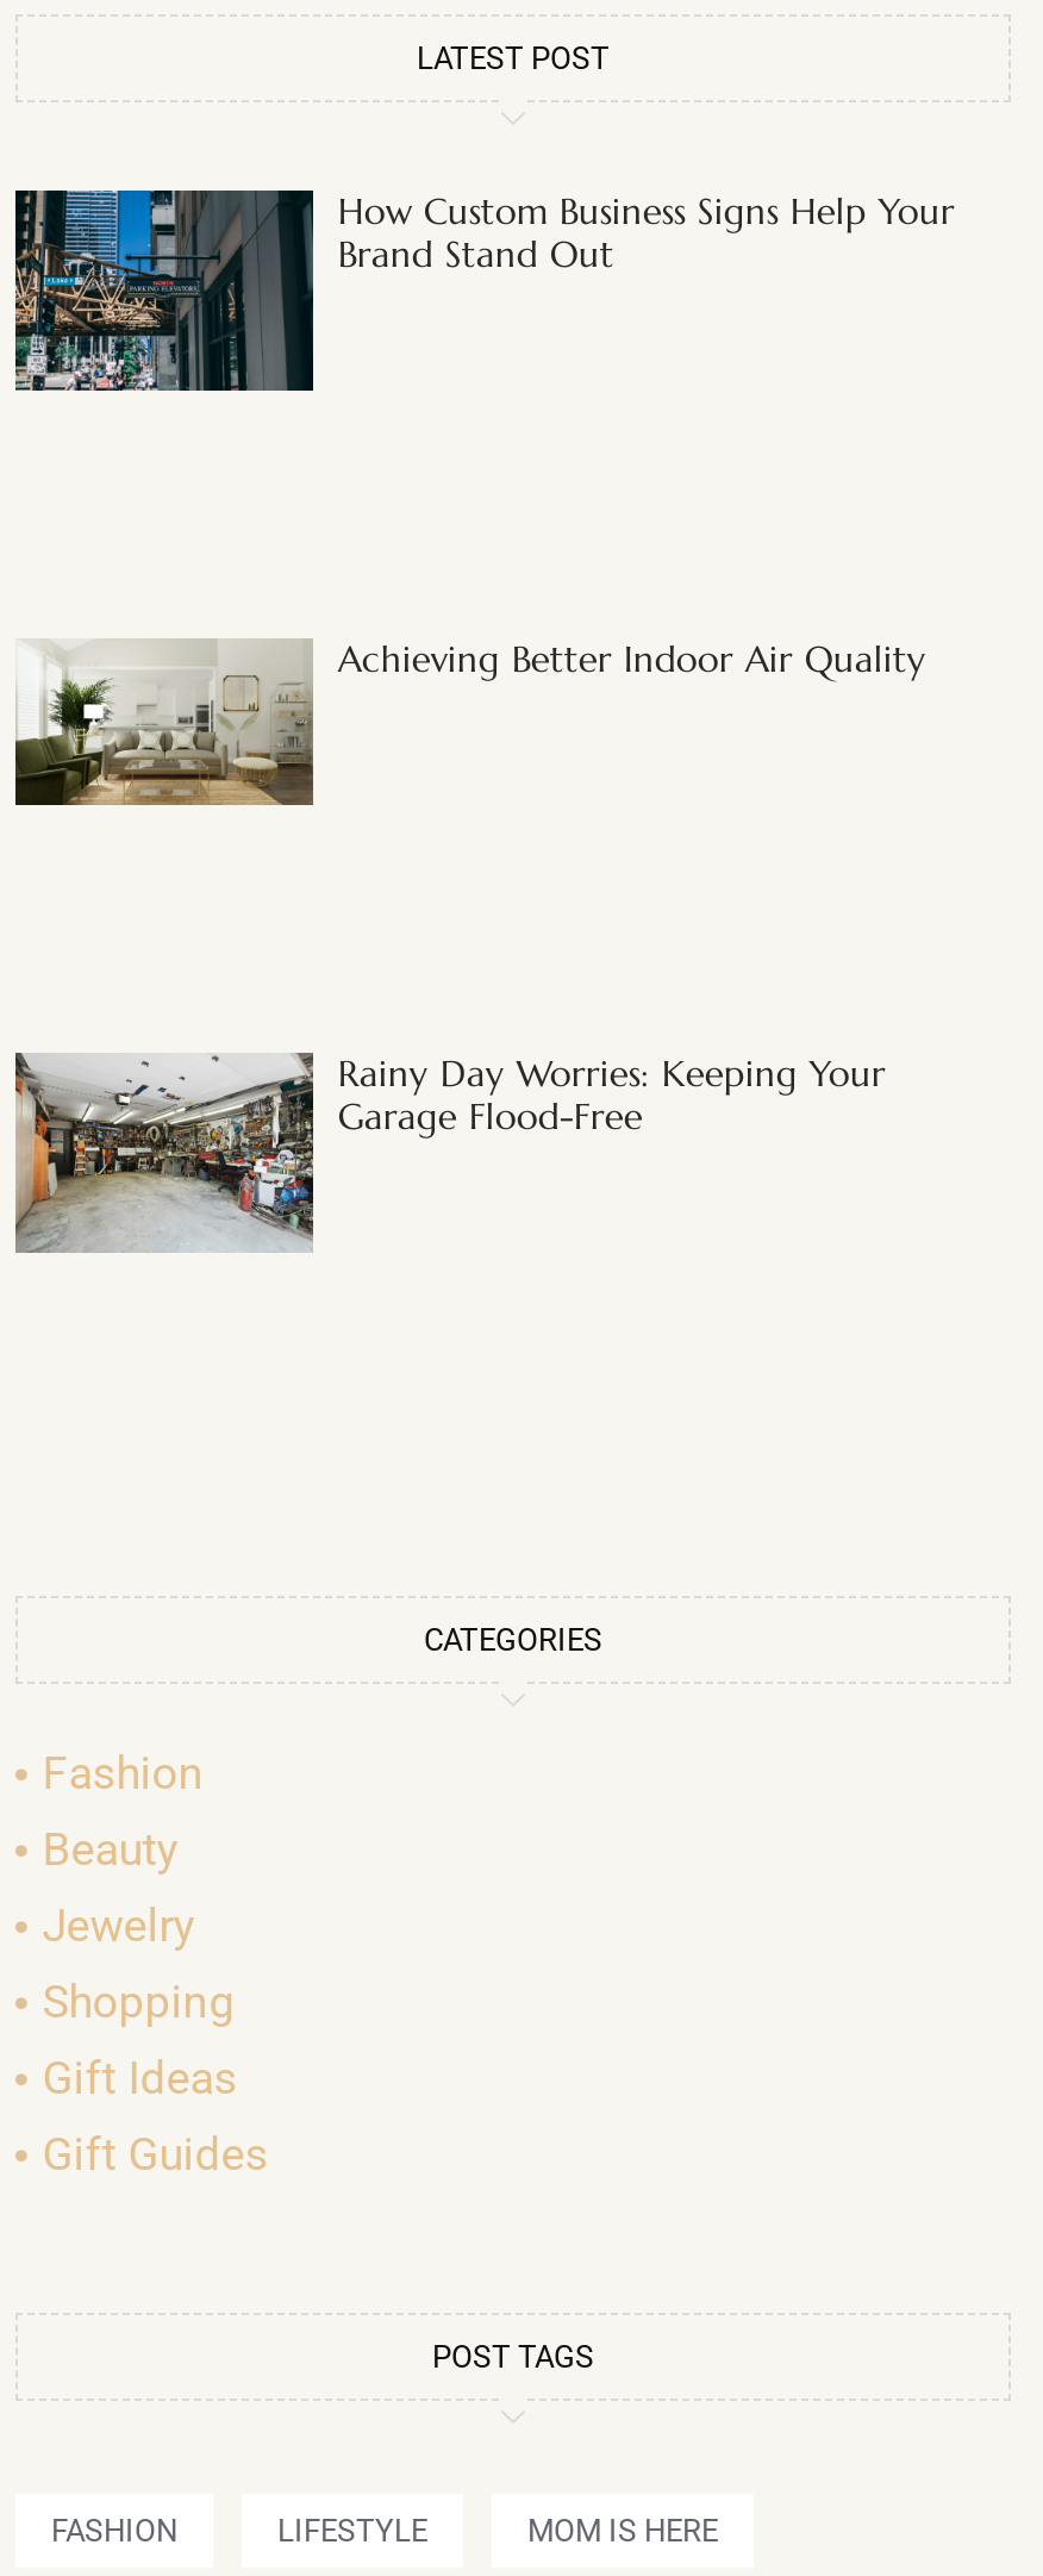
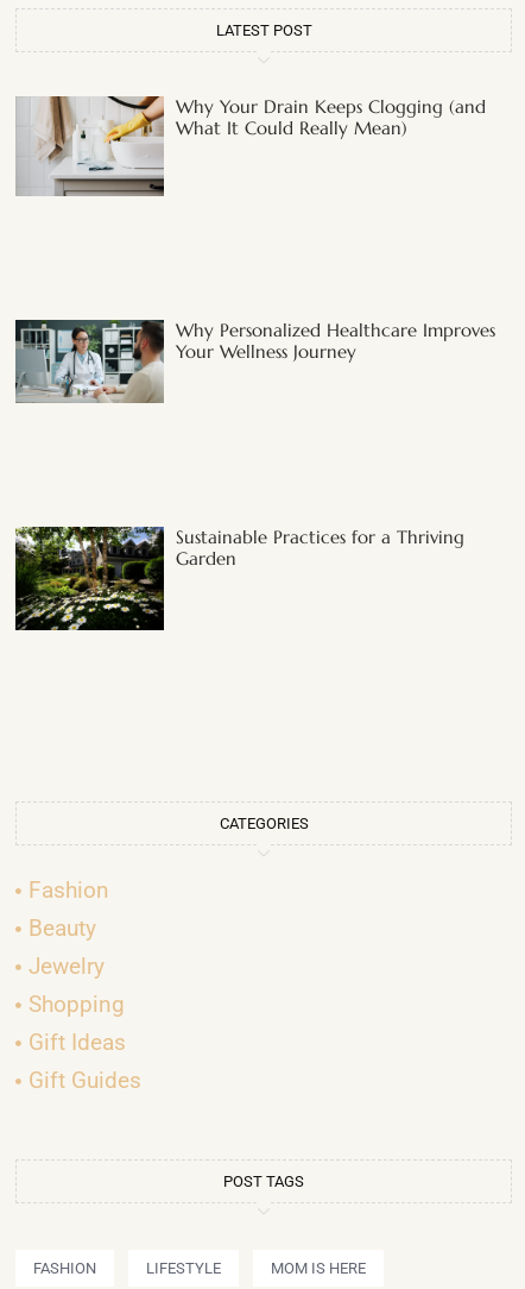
- [image]
- How Custom Business Signs Help Your
- Brand Stand Out
+ [image]
+ Why Your Drain Keeps Clogging (and
+ What It Could Really Mean)

- [image]
- Achieving Better Indoor Air Quality
+ [image]
+ Why Personalized Healthcare Improves
+ Your Wellness Journey

- [image]
- Rainy Day Worries: Keeping Your
- Garage Flood-Free
+ [image]
+ Sustainable Practices for a Thriving
+ Garden
